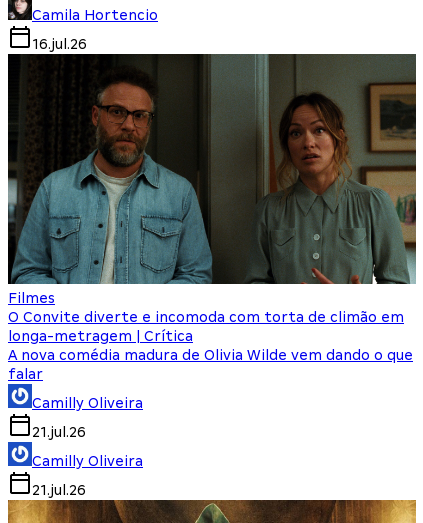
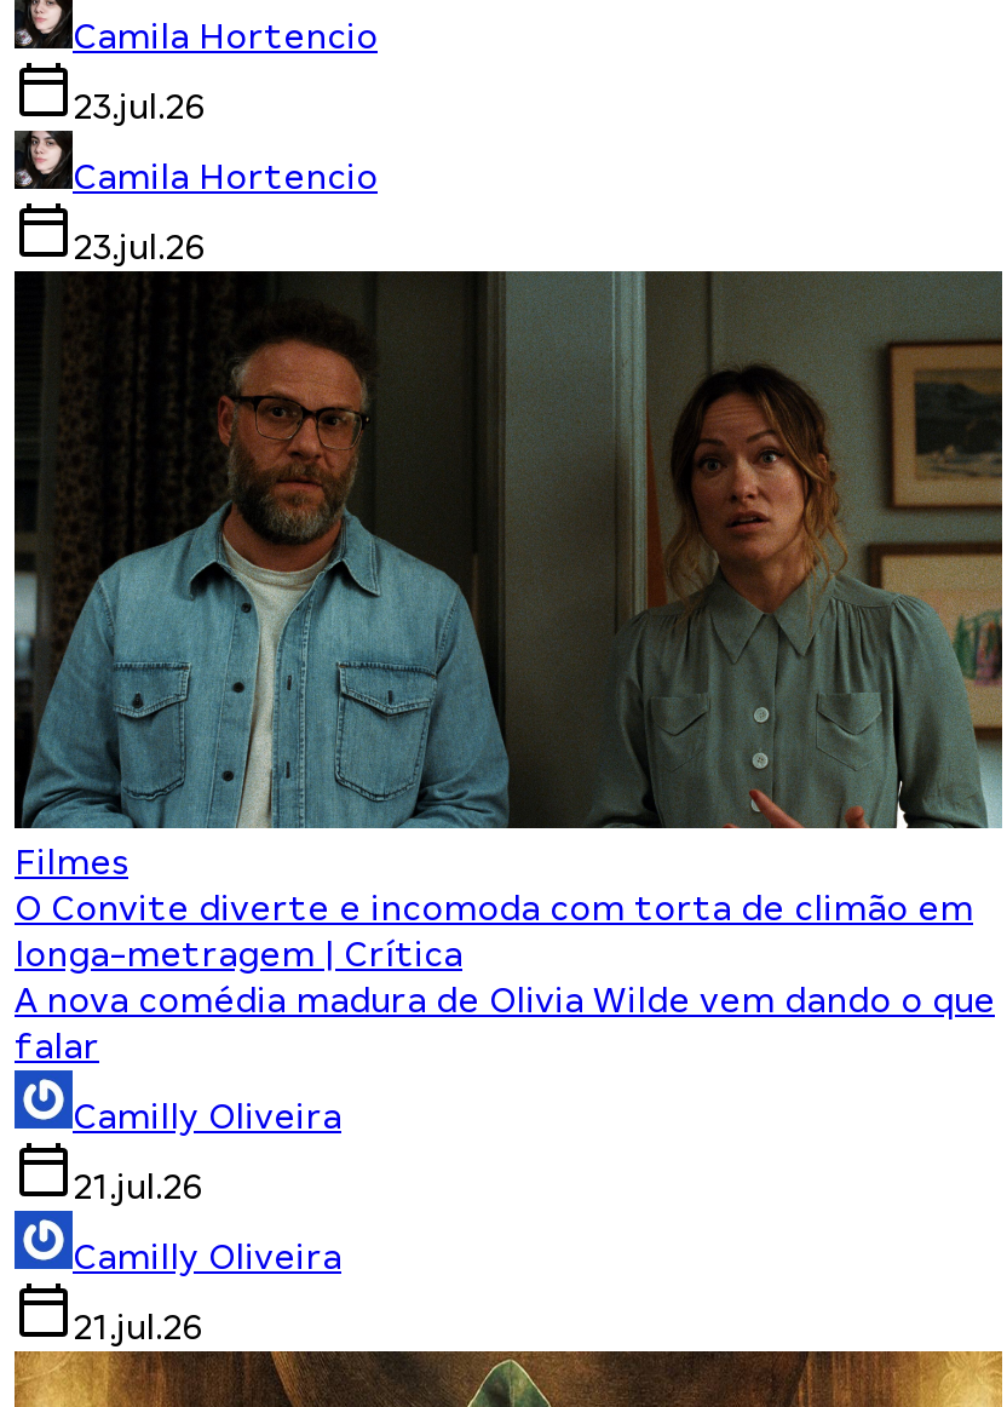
- 16.jul.26
+ 23.jul.26
+ Camila Hortencio
+ 23.jul.26
